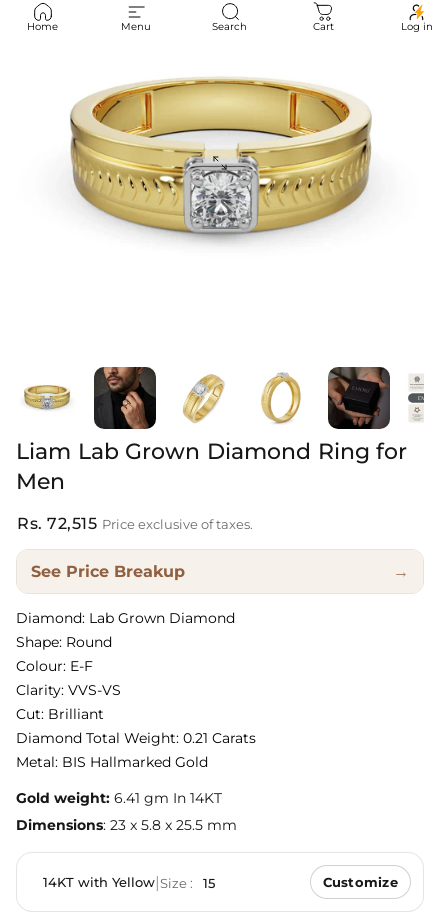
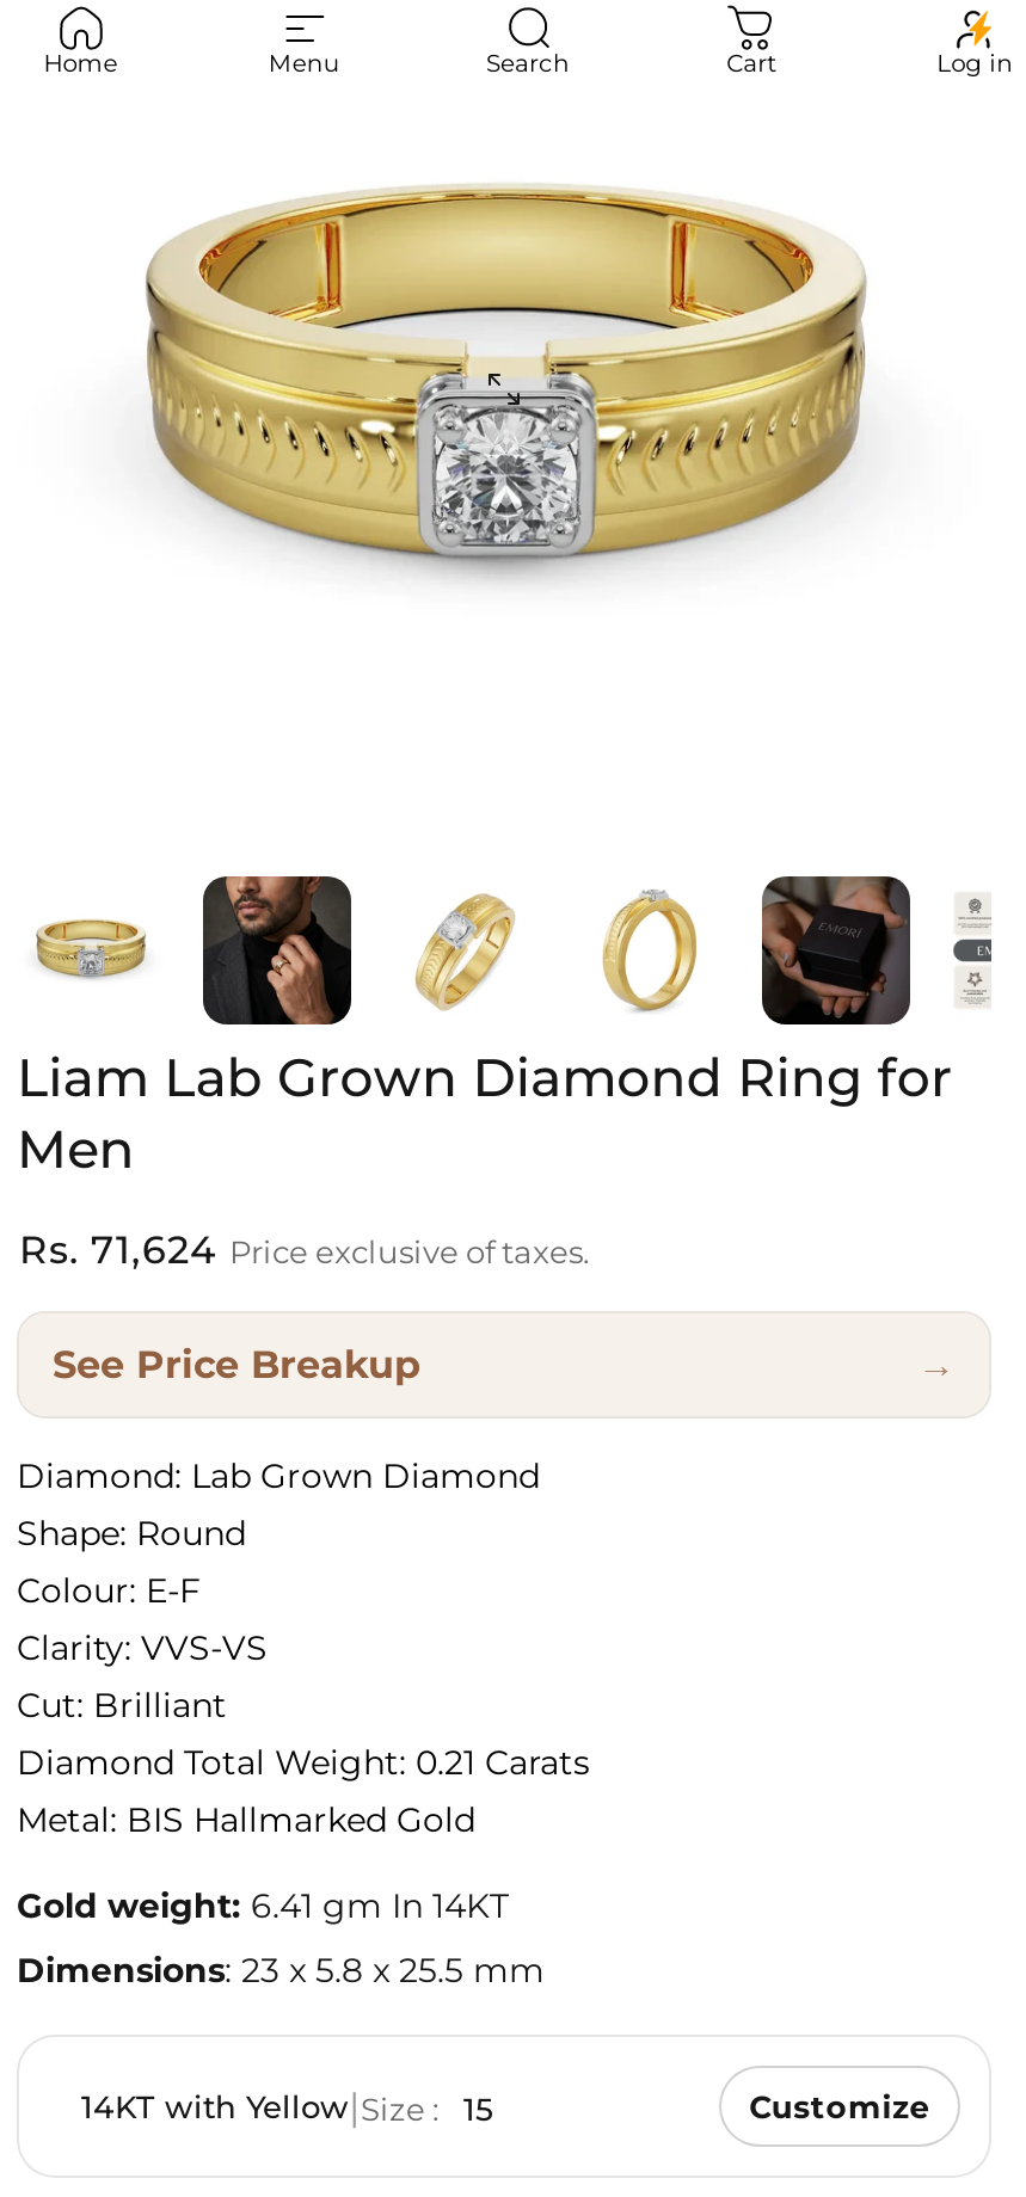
- Rs. 72,515 Price exclusive of taxes.
+ Rs. 71,624 Price exclusive of taxes.
